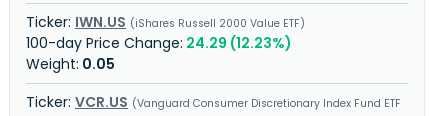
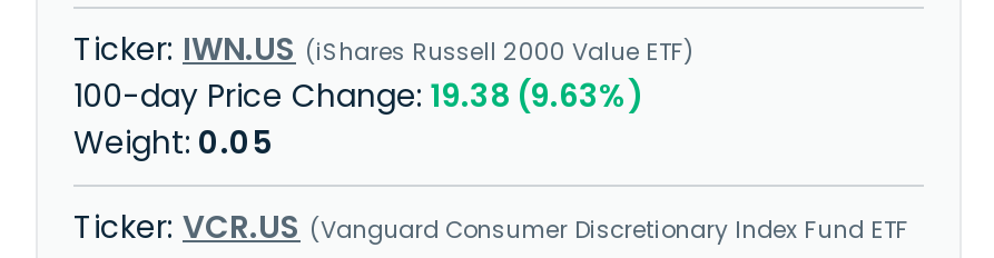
- 24.29 (12.23%)
+ 19.38 (9.63%)
